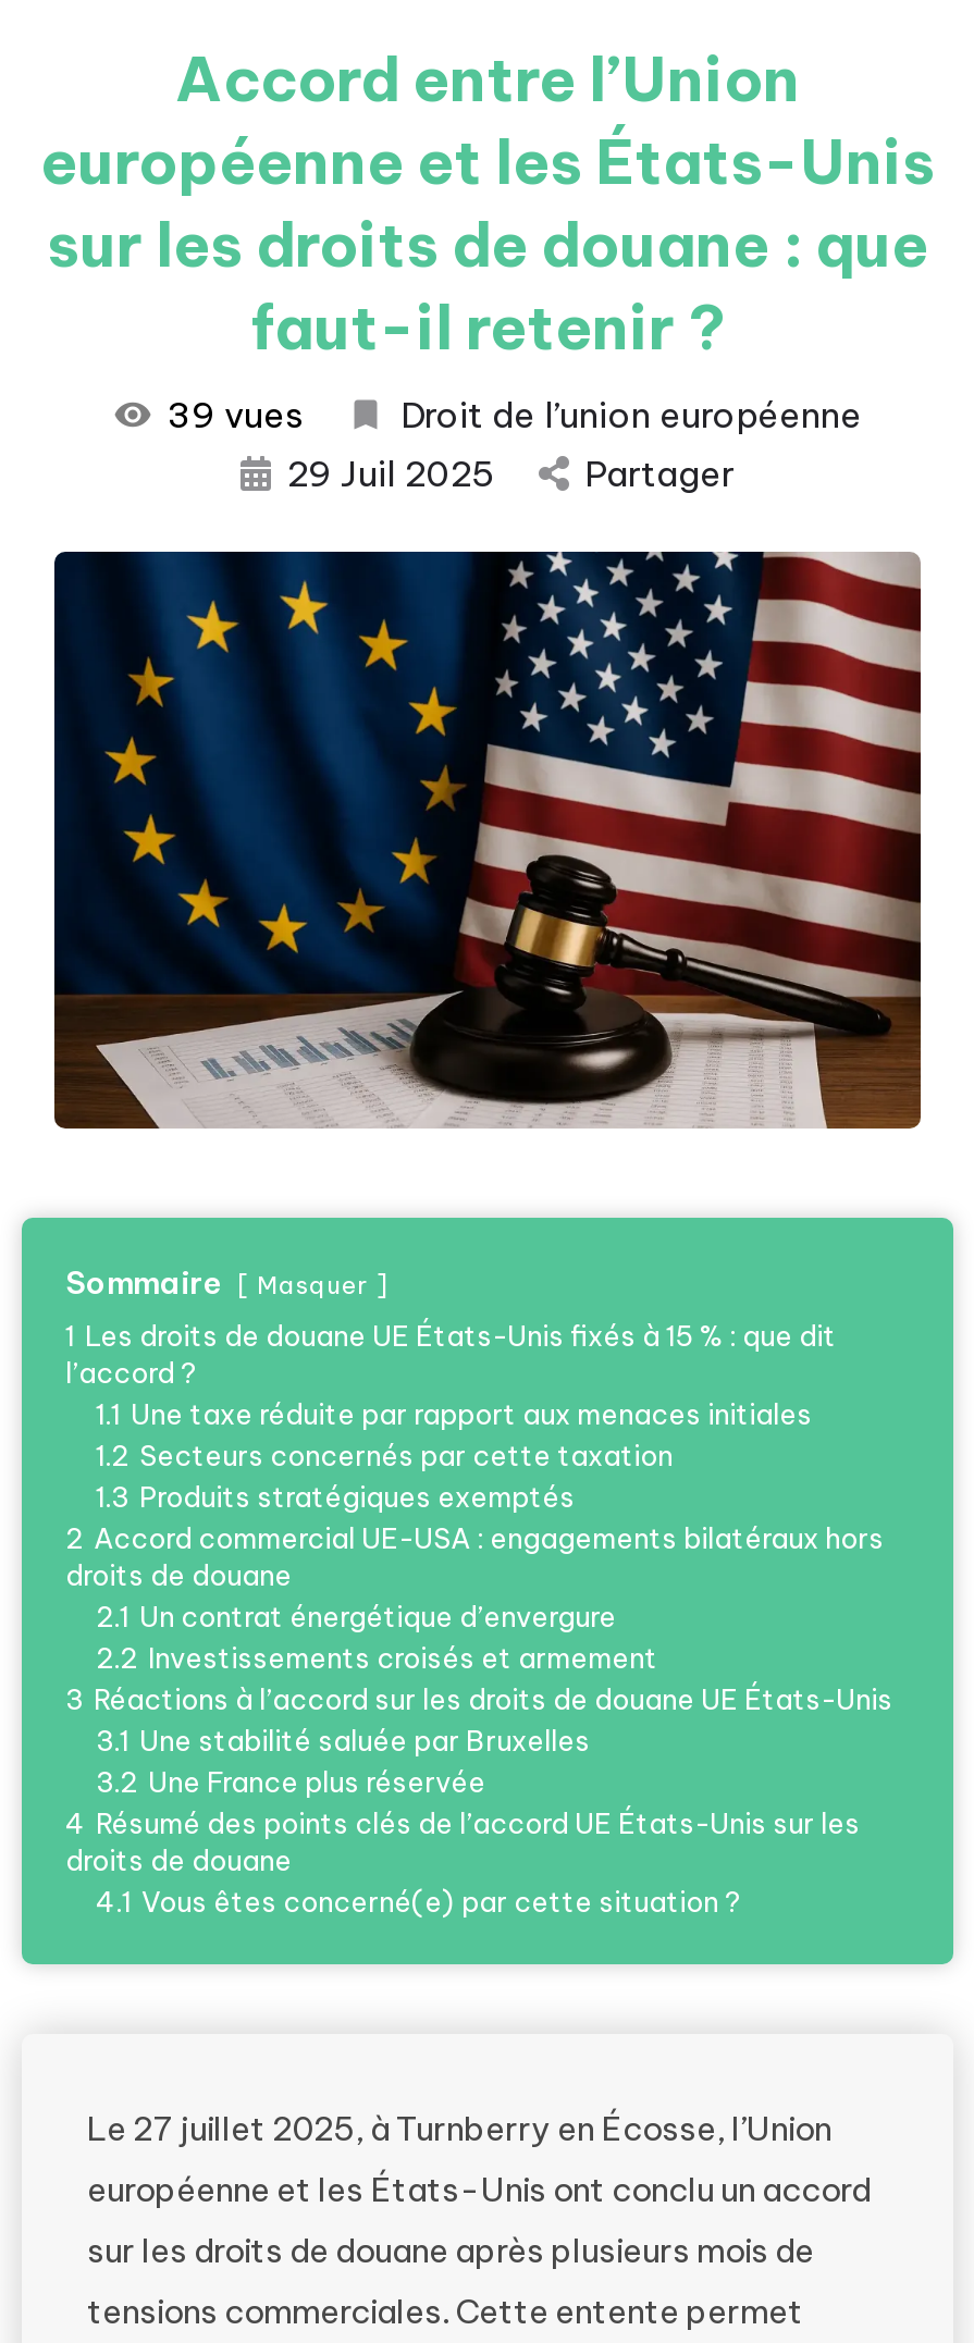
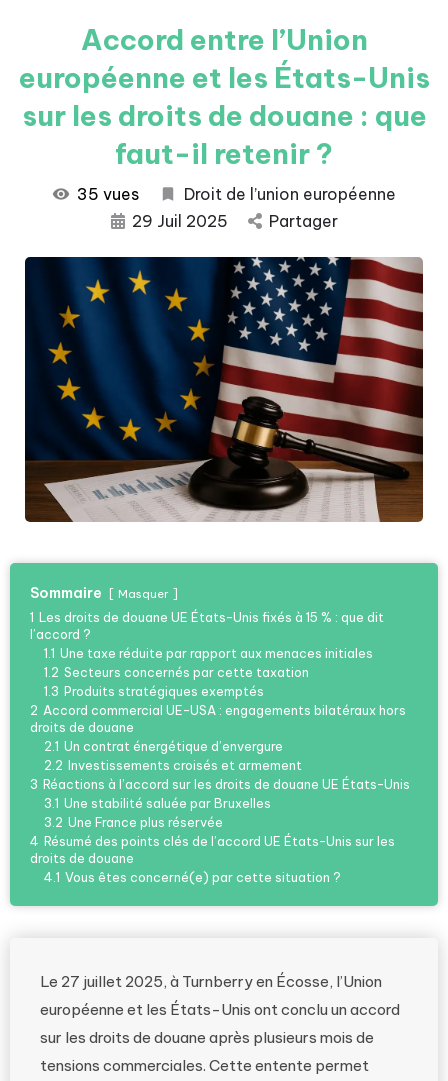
- 39 vues
+ 35 vues
